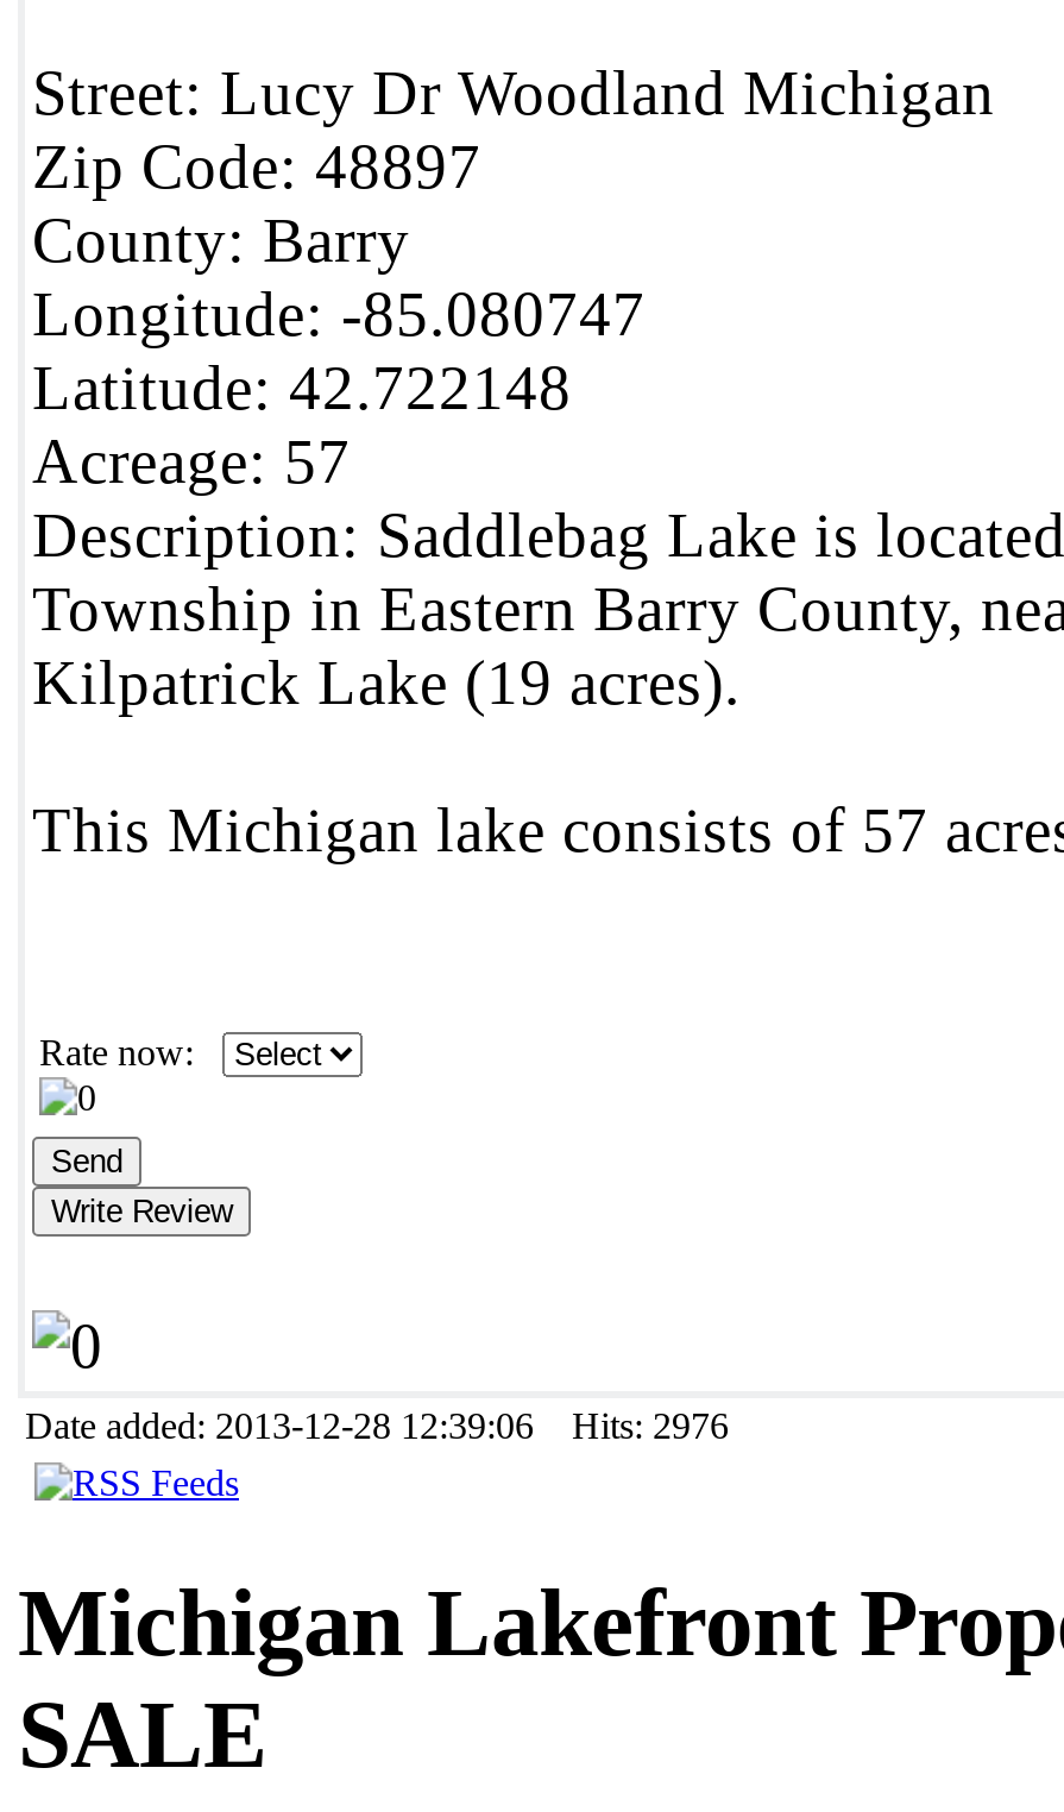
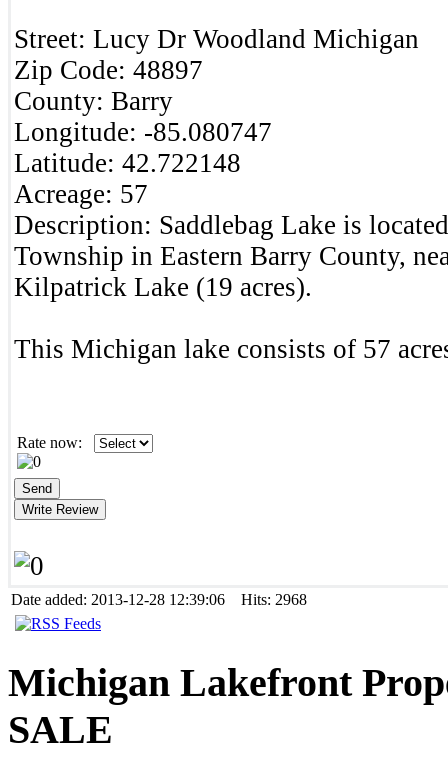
- Date added: 2013-12-28 12:39:06 Hits: 2976
+ Date added: 2013-12-28 12:39:06 Hits: 2968
